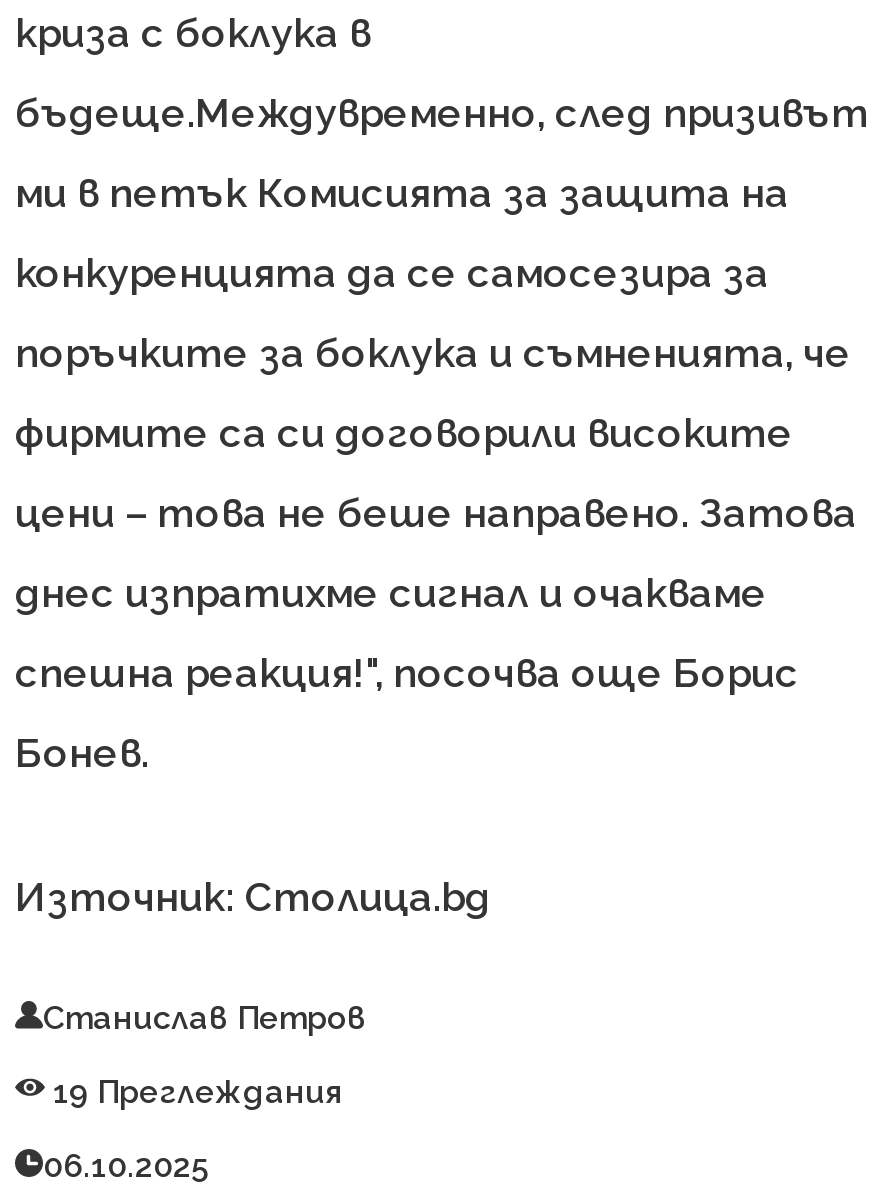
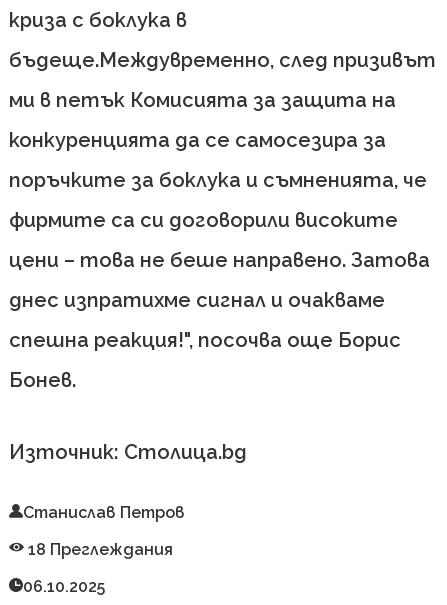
- 19 Преглеждания
+ 18 Преглеждания
